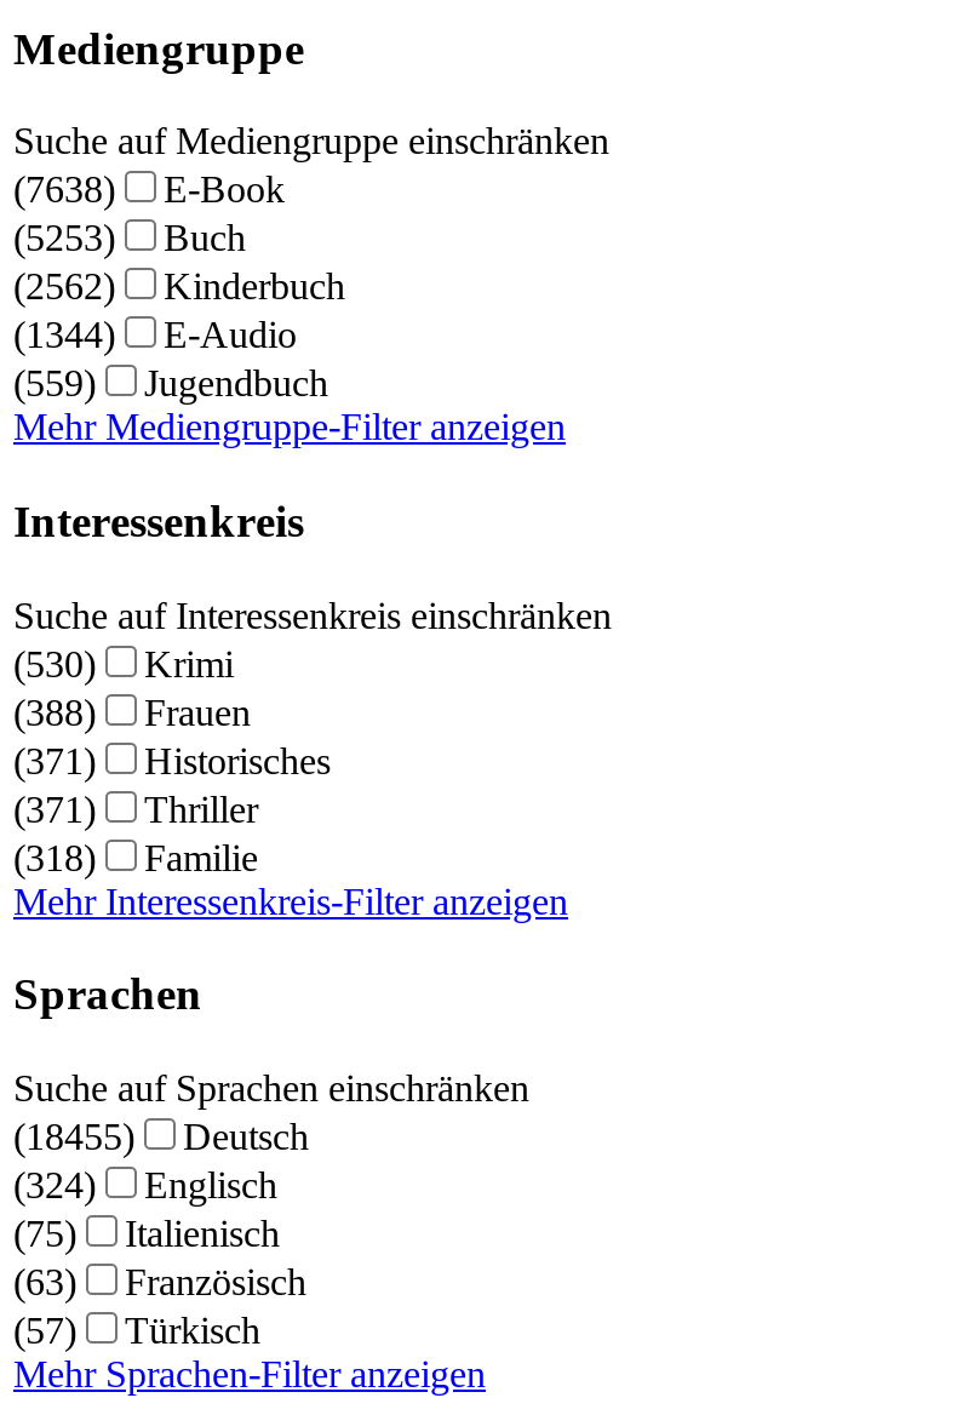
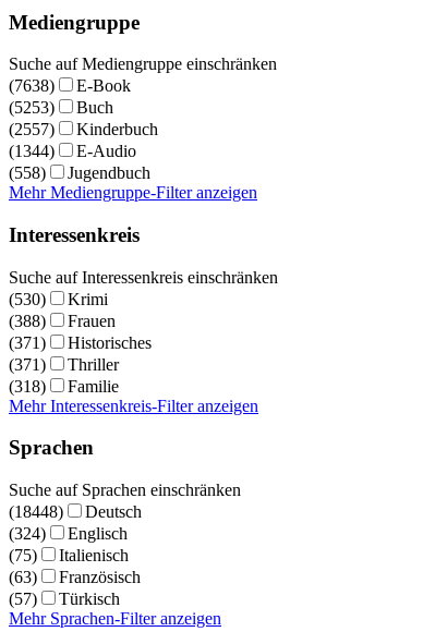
- (2562) Kinderbuch
+ (2557) Kinderbuch

- (559) Jugendbuch
+ (558) Jugendbuch

- (18455) Deutsch
+ (18448) Deutsch
